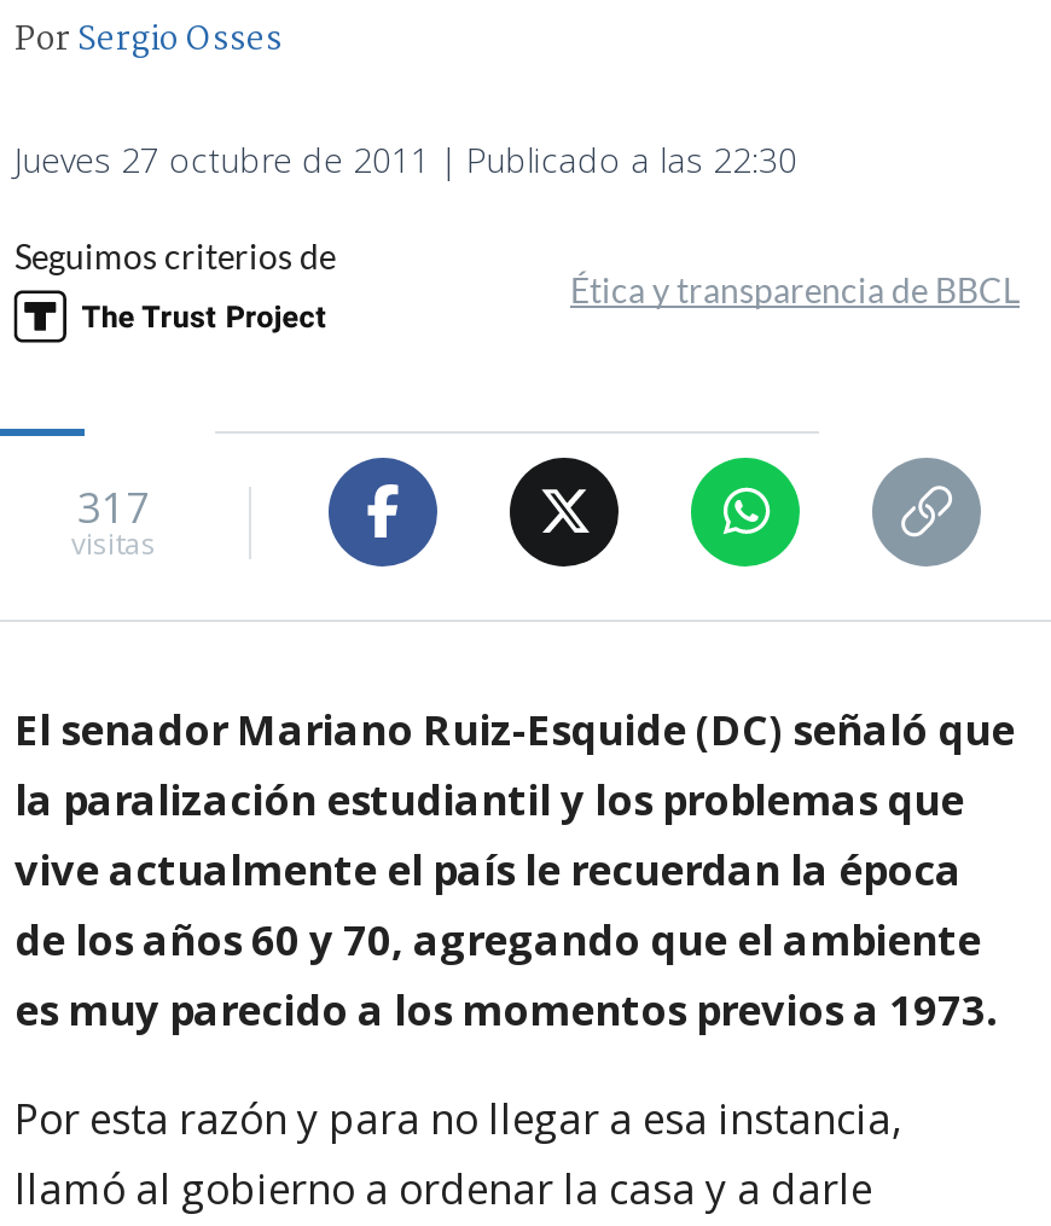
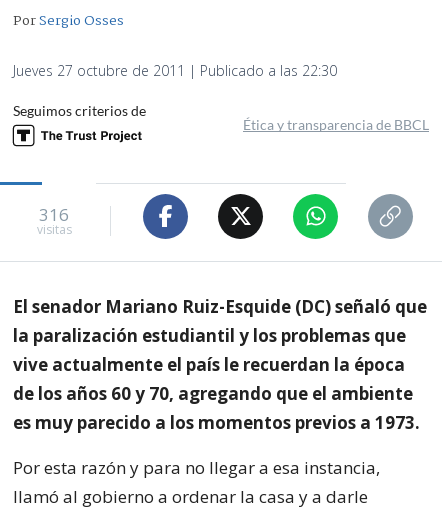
- 317
+ 316
